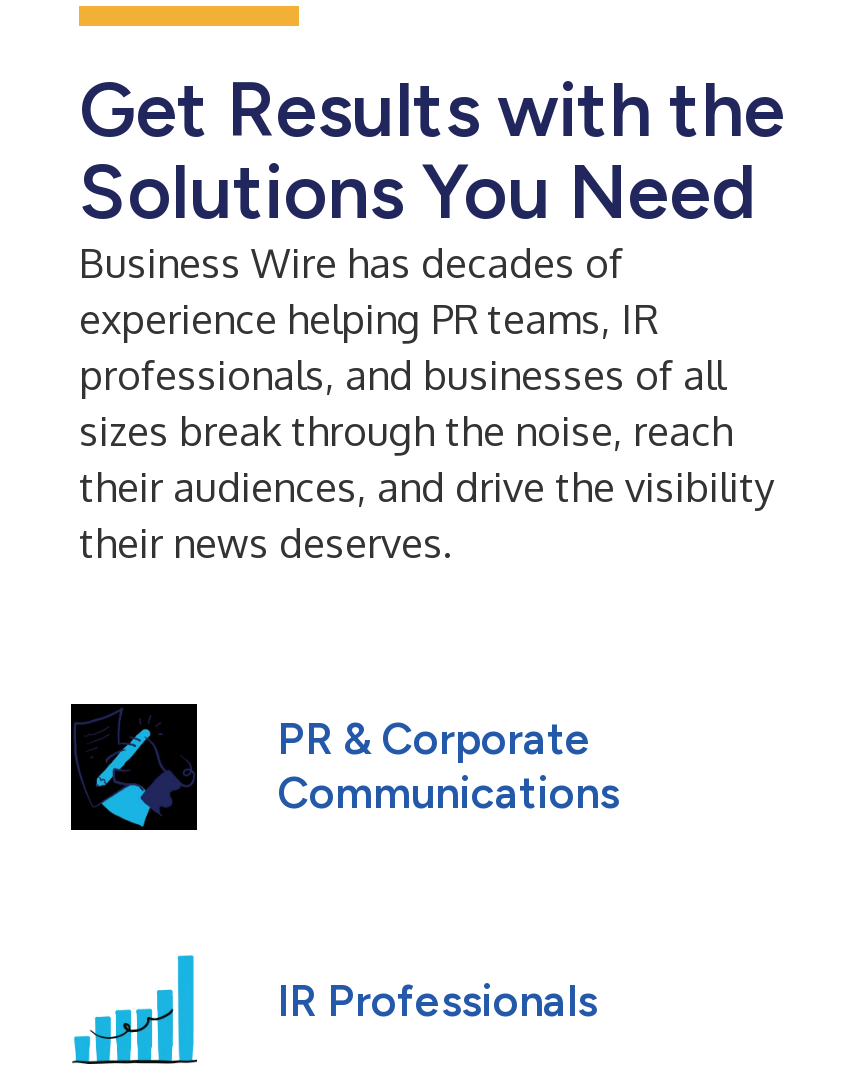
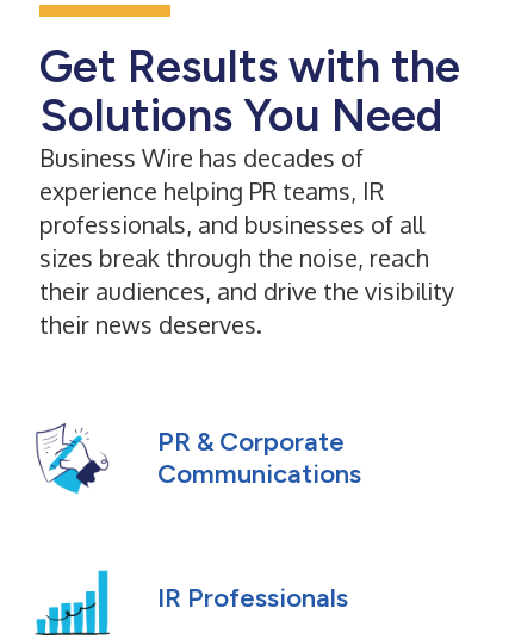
- [image]
+ [image]
